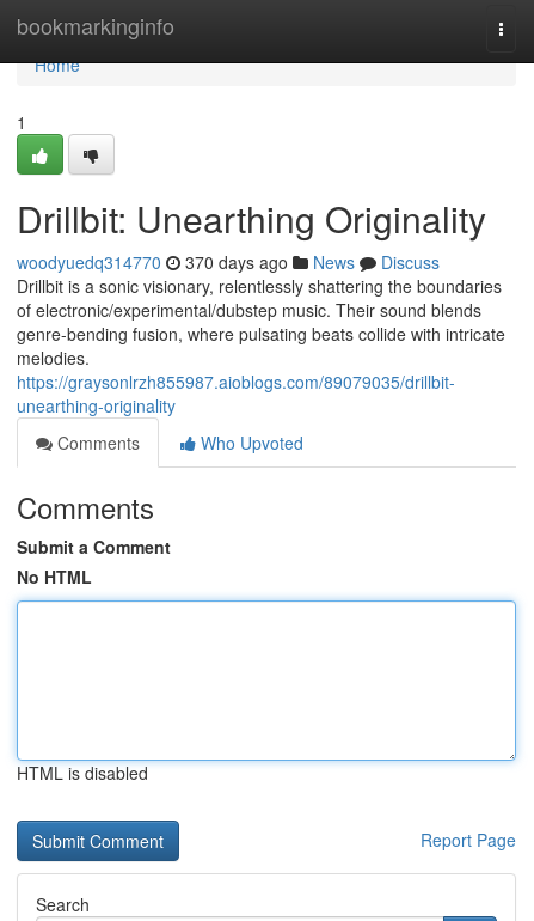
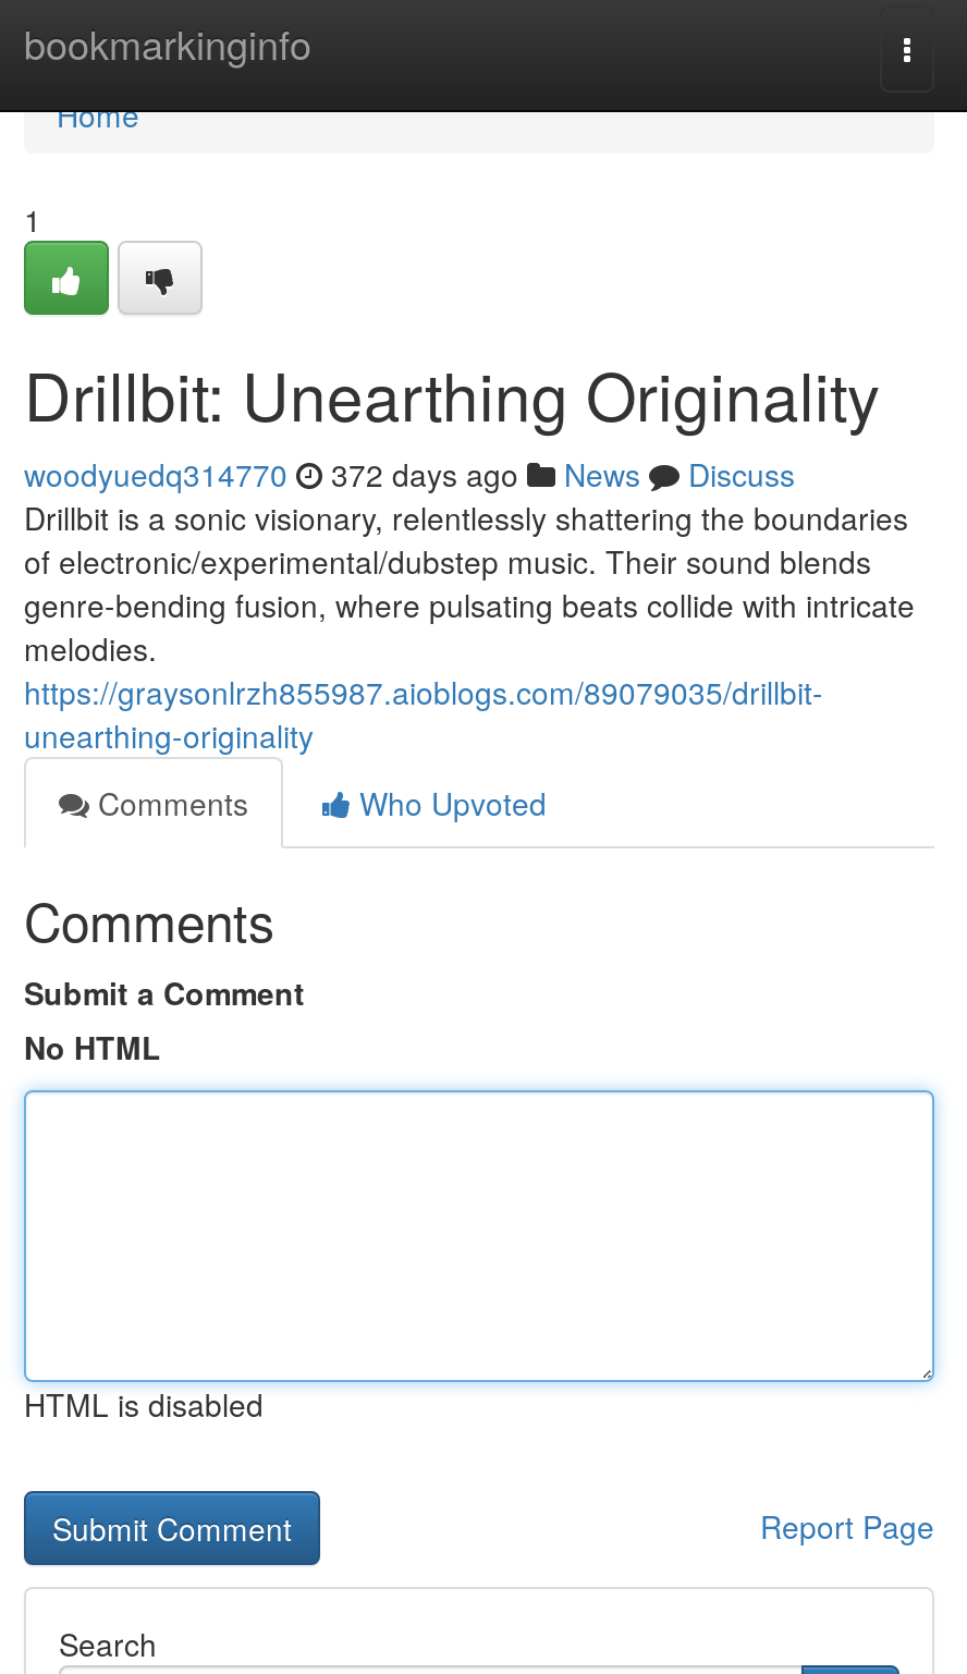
- woodyuedq314770 370 days ago News Discuss
+ woodyuedq314770 372 days ago News Discuss
